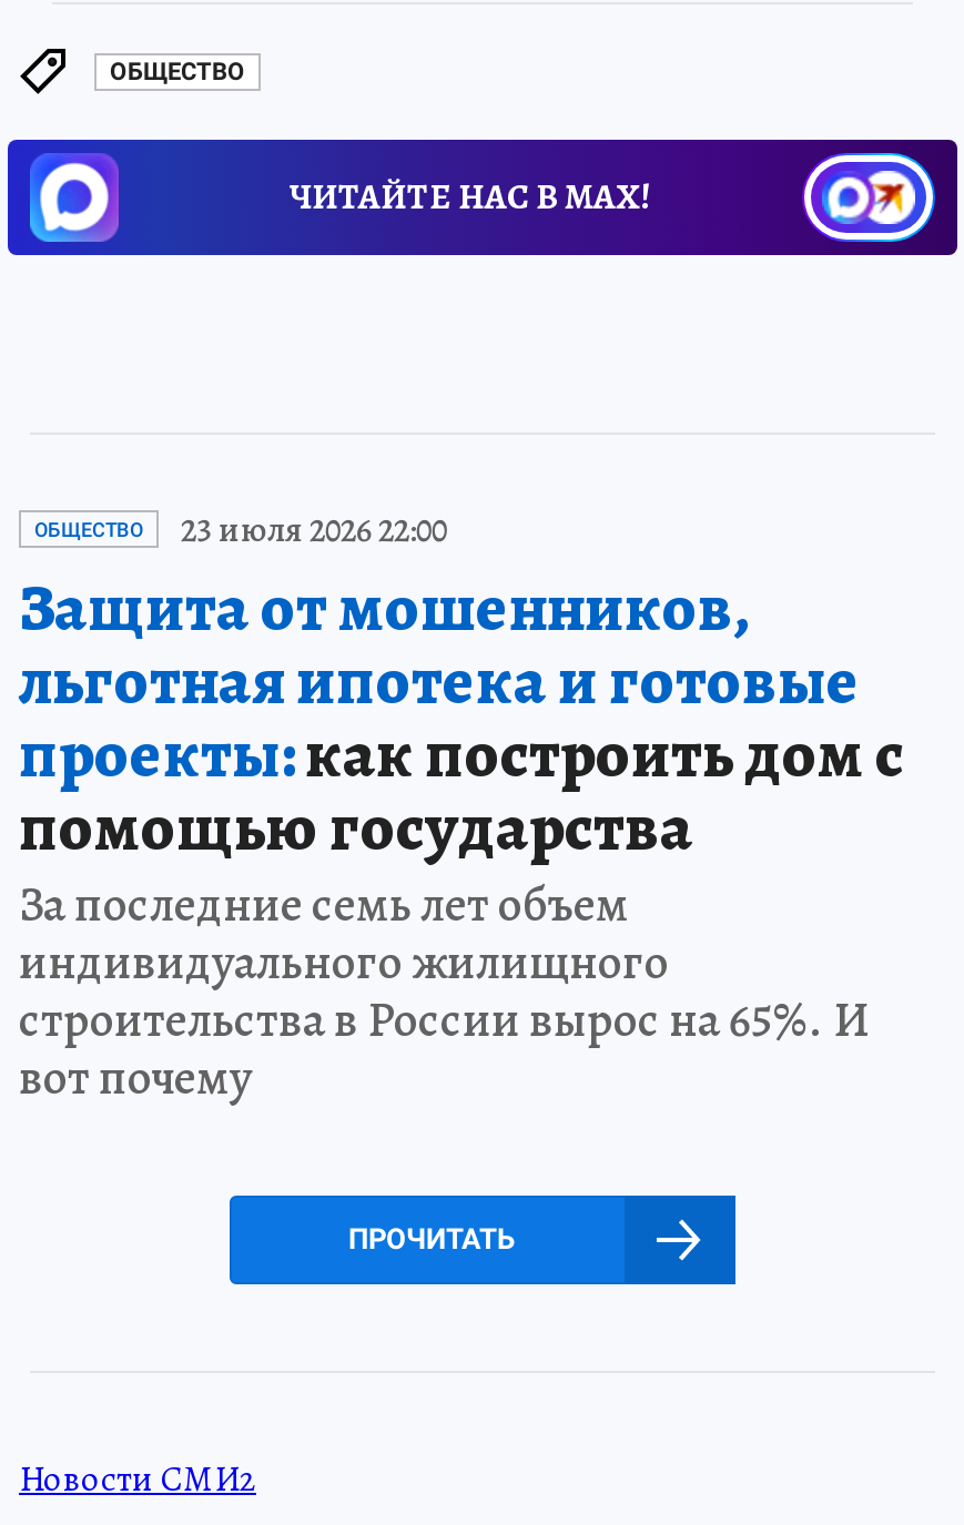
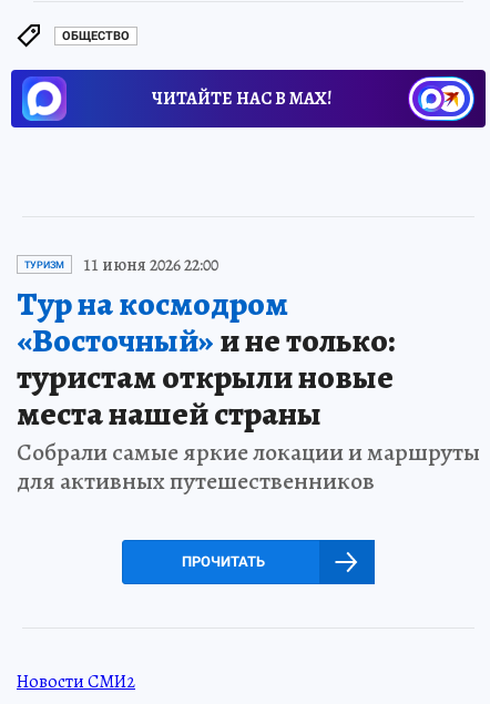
- ОБЩЕСТВО
- 23 июля 2026 22:00
- Защита от мошенников,
- льготная ипотека и готовые
- проекты:как построить дом с
- помощью государства
- За последние семь лет объем
- индивидуального жилищного
- строительства в России вырос на 65%. И
- вот почему
+ ТУРИЗМ
+ 11 июня 2026 22:00
+ Тур на космодром
+ «Восточный»и не только:
+ туристам открыли новые
+ места нашей страны
+ Собрали самые яркие локации и маршруты
+ для активных путешественников
